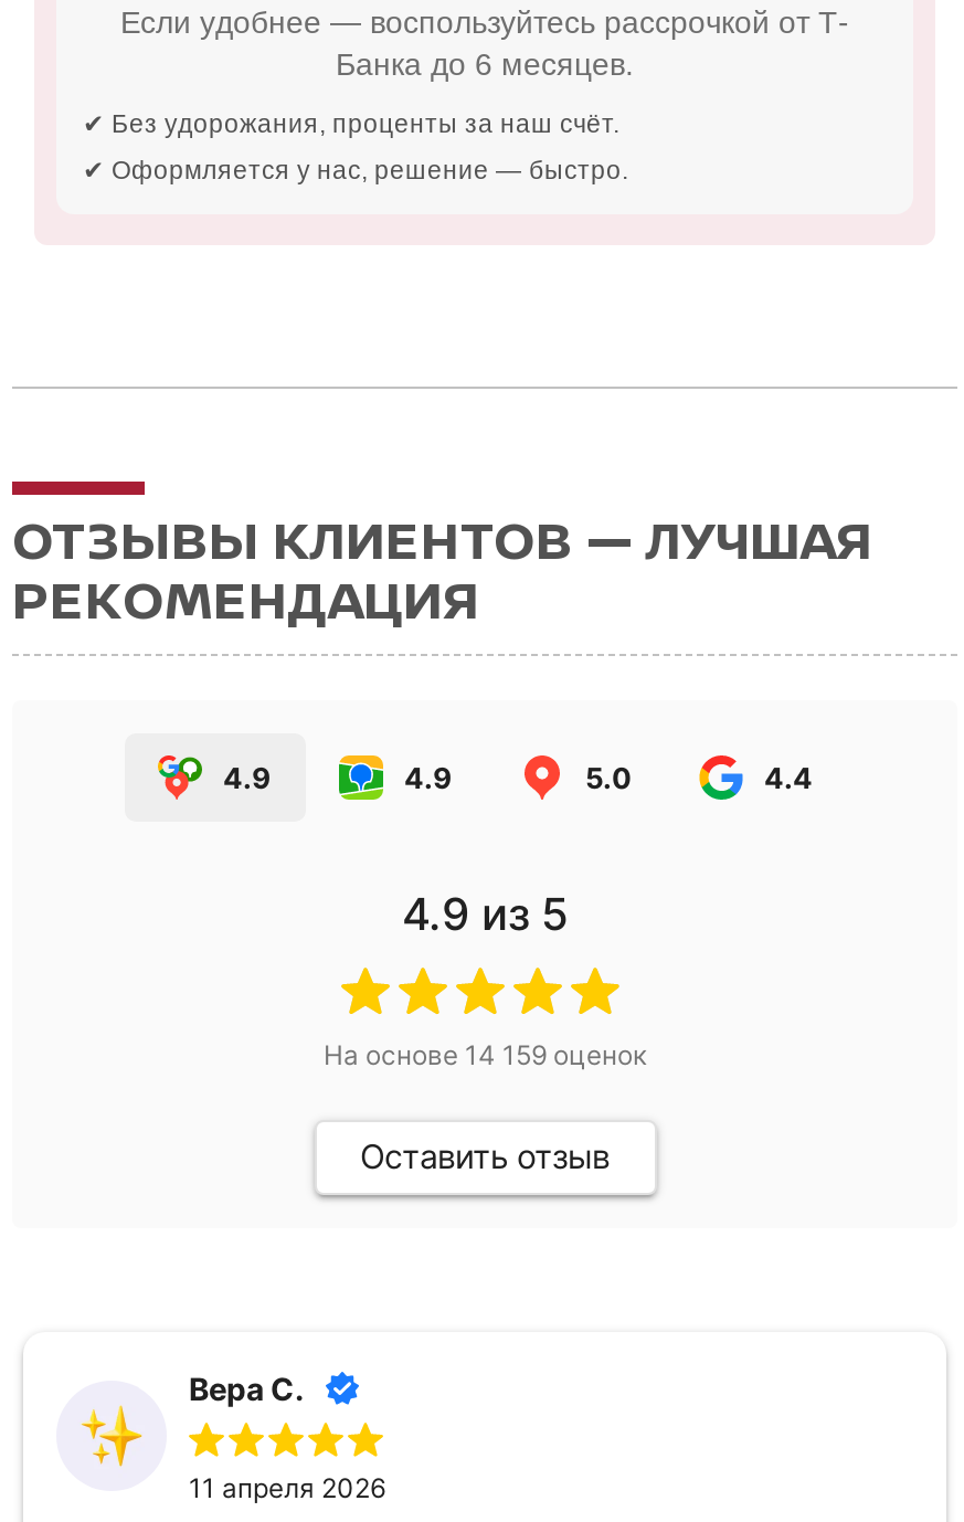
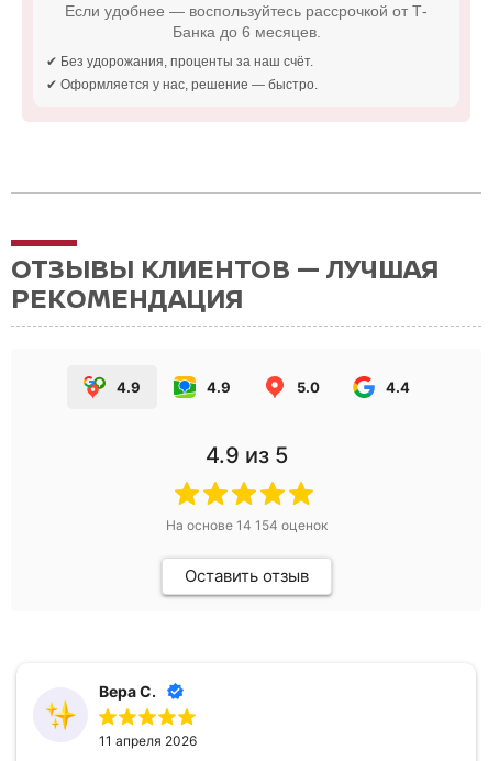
- На основе 14 159 оценок
+ На основе 14 154 оценок
